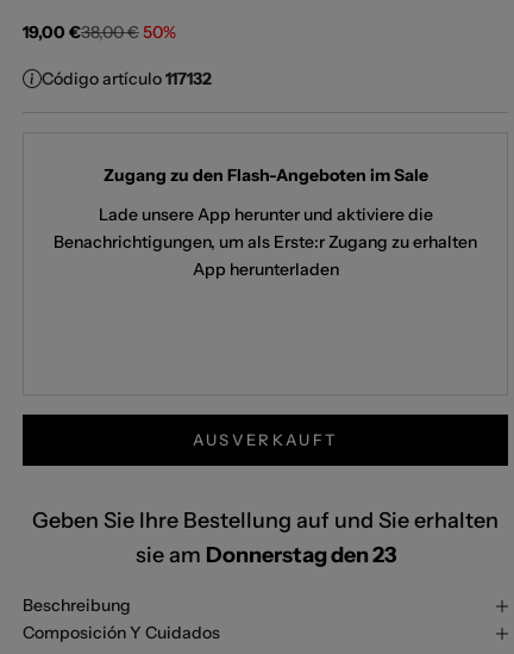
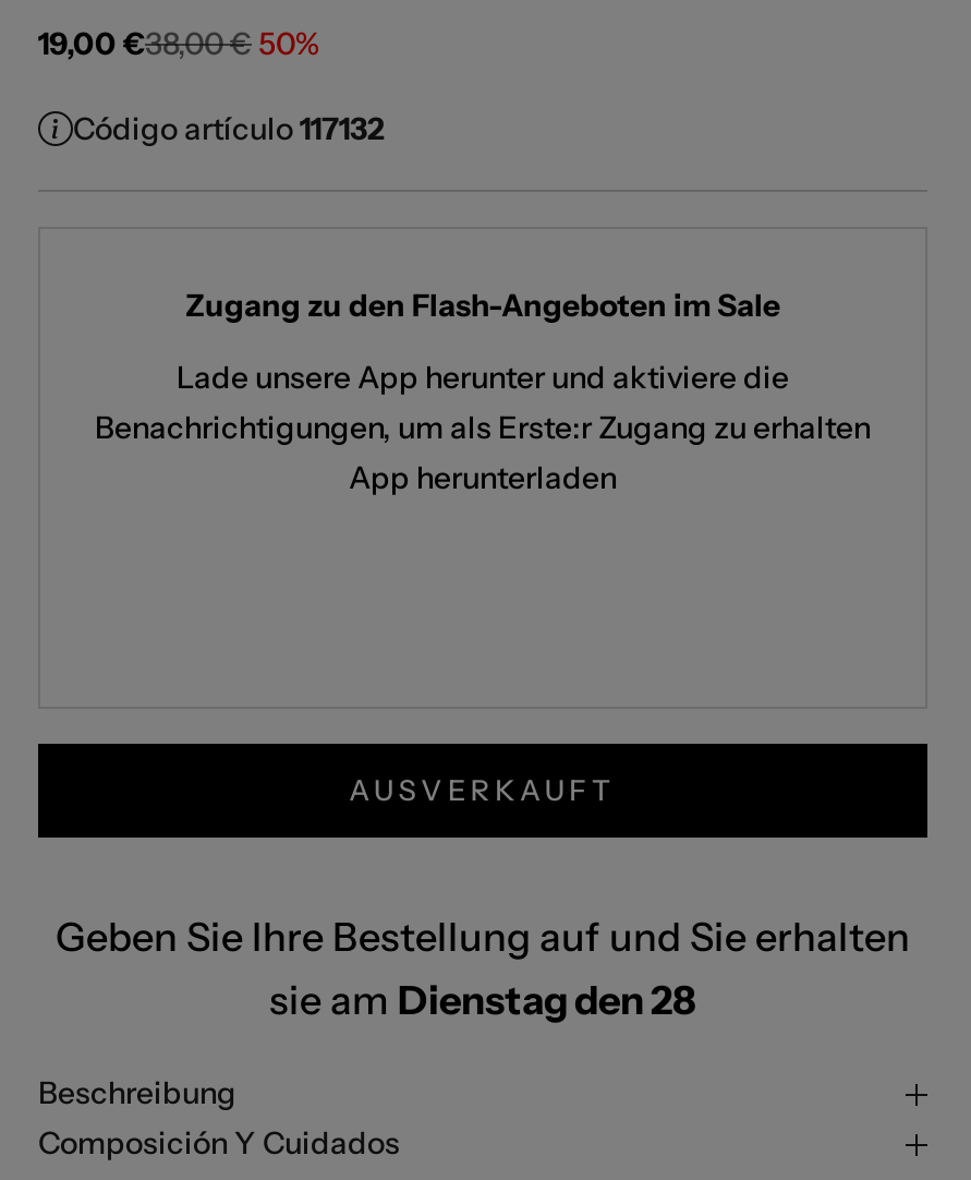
- sie am Donnerstag den 23
+ sie am Dienstag den 28
